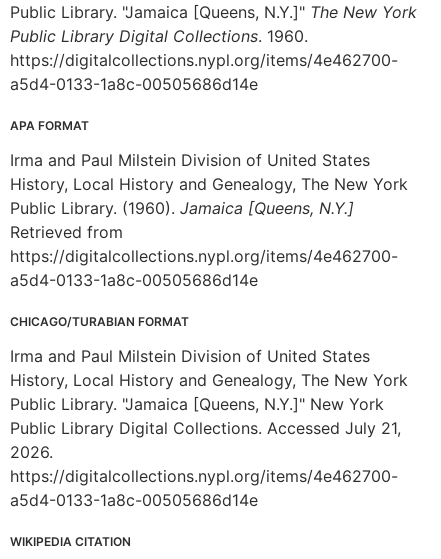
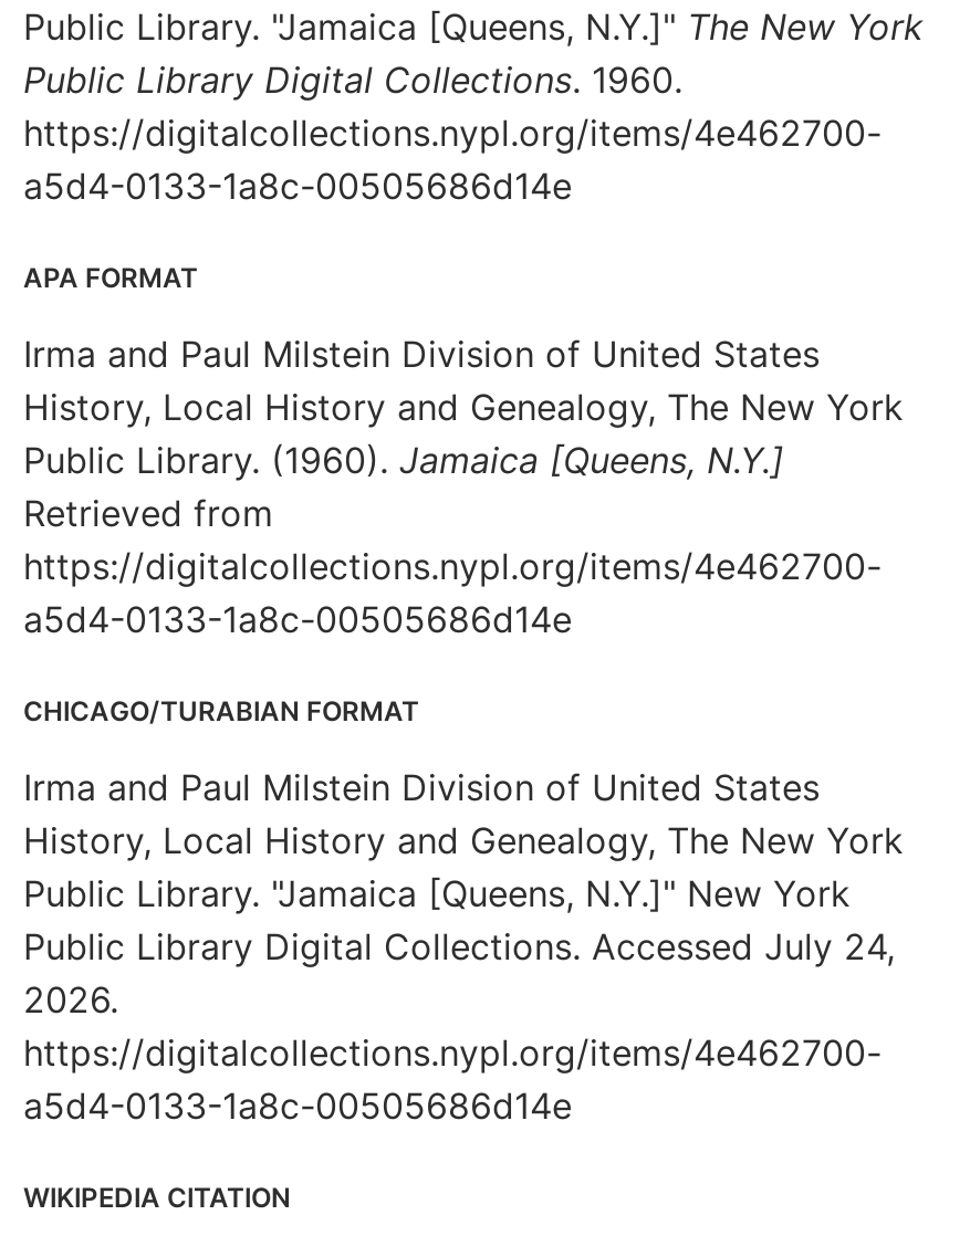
- Public Library Digital Collections. Accessed July 21,
+ Public Library Digital Collections. Accessed July 24,
